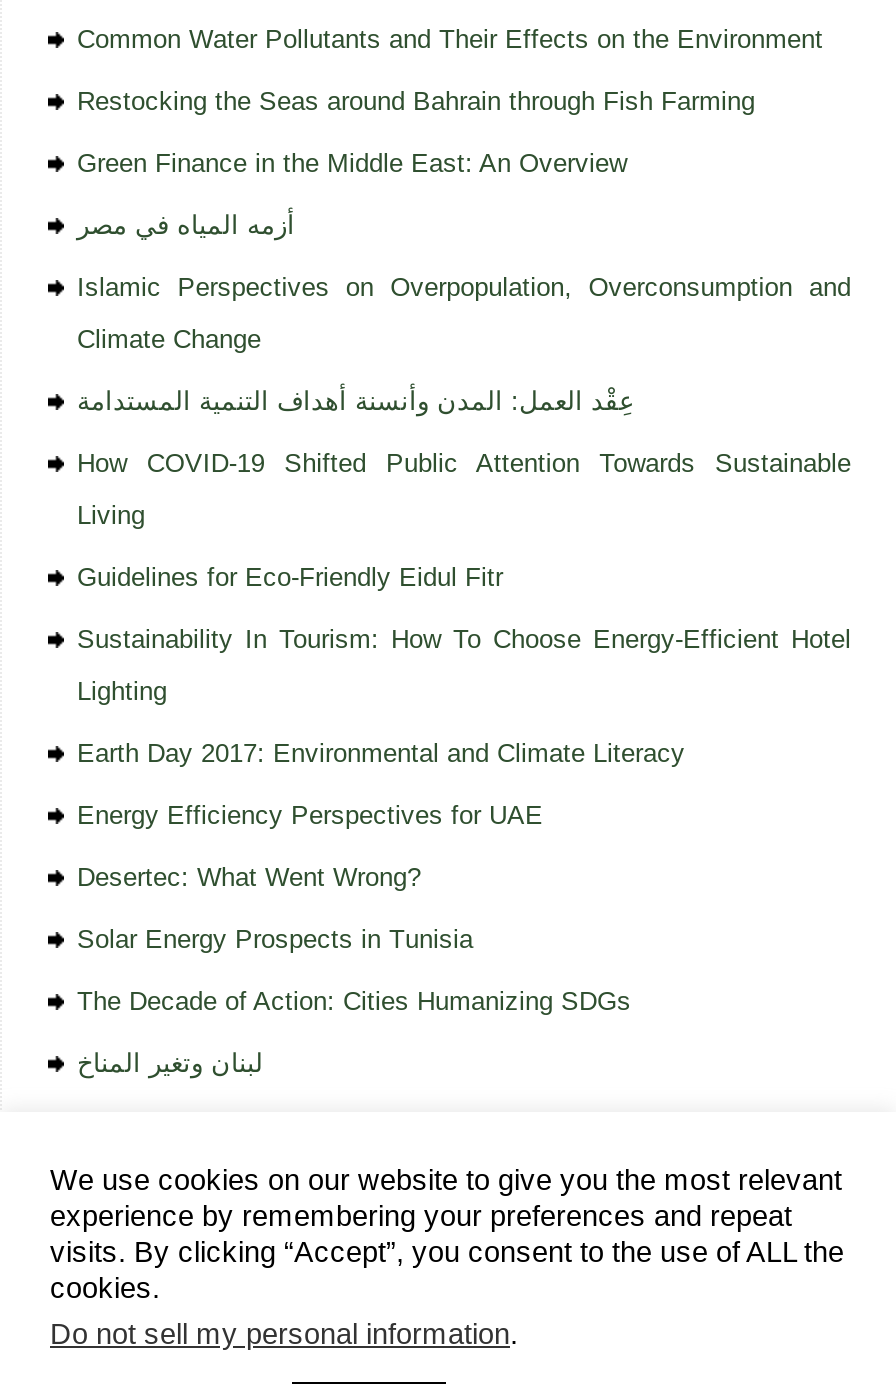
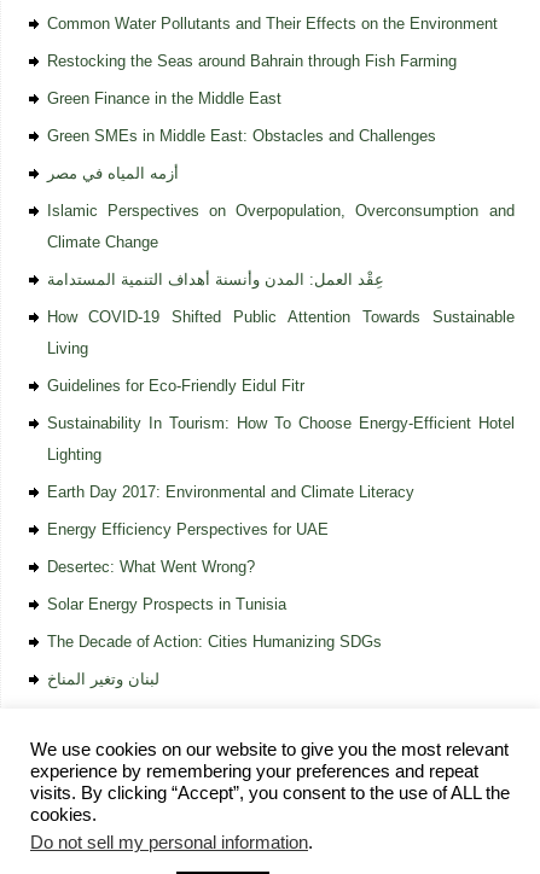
- Green Finance in the Middle East: An Overview
+ Green Finance in the Middle East
+ Green SMEs in Middle East: Obstacles and Challenges
